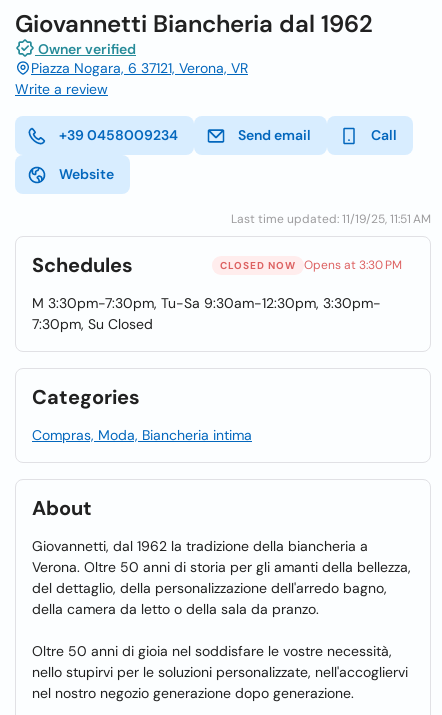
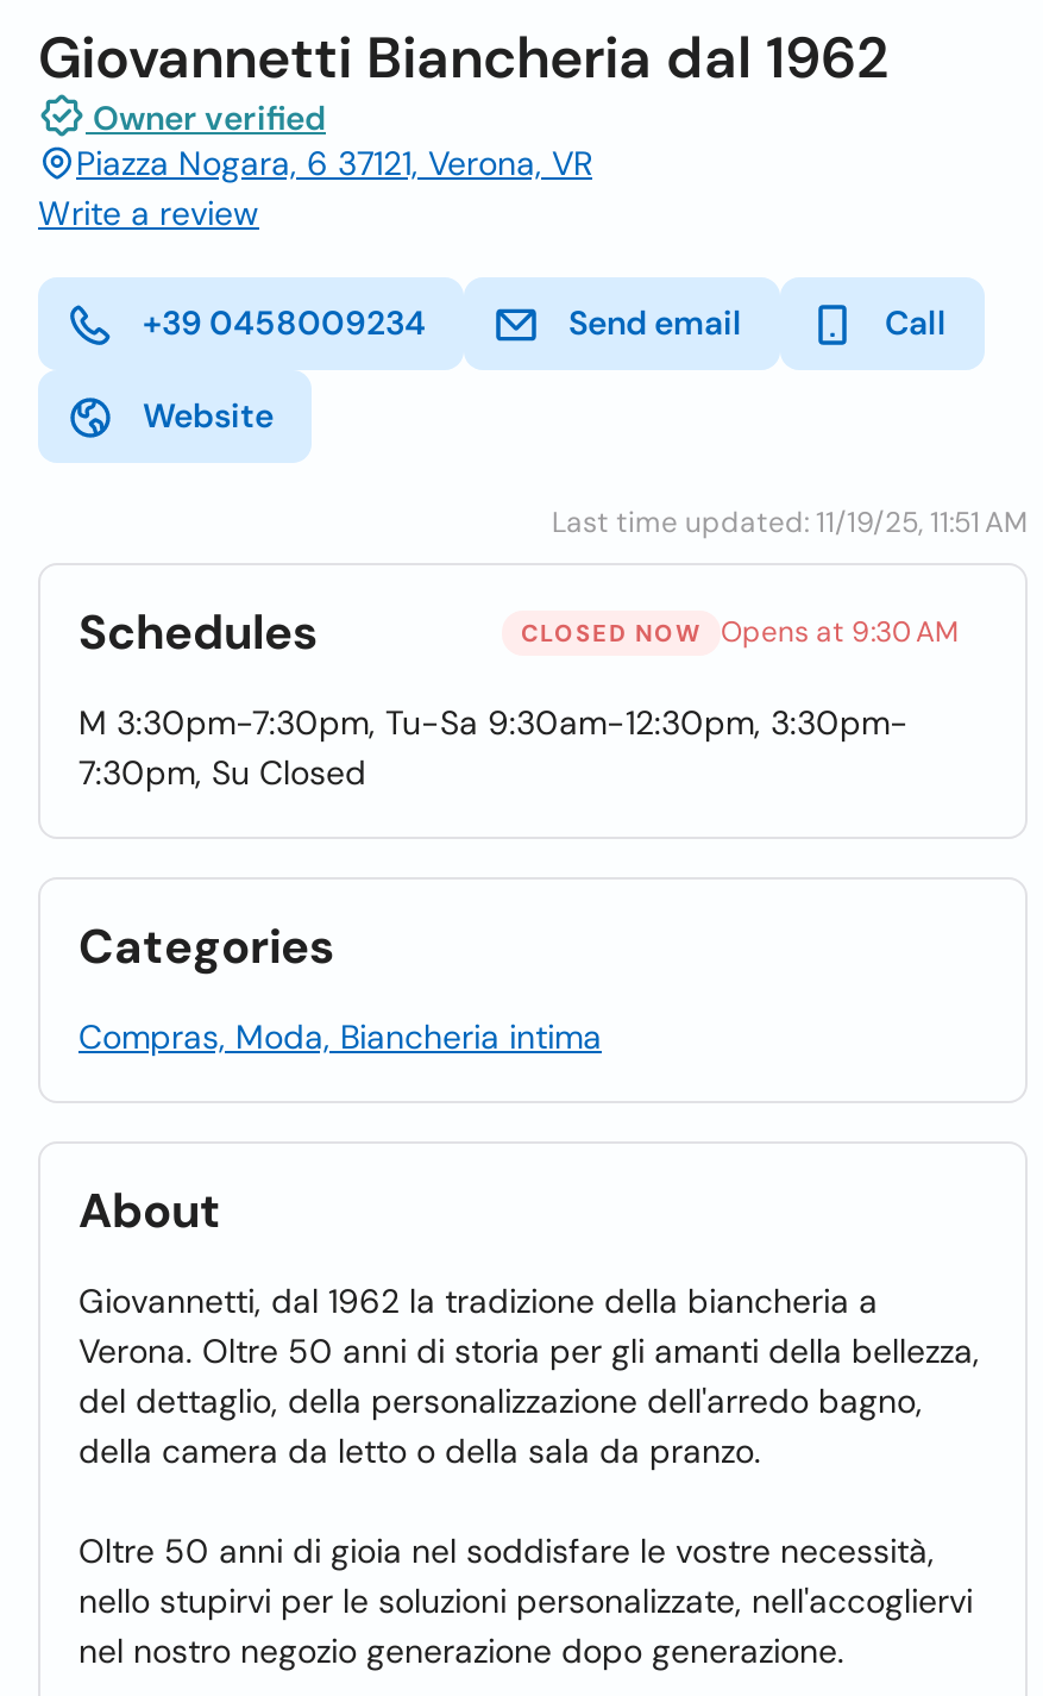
- CLOSED NOW Opens at 3:30 PM
+ CLOSED NOW Opens at 9:30 AM
